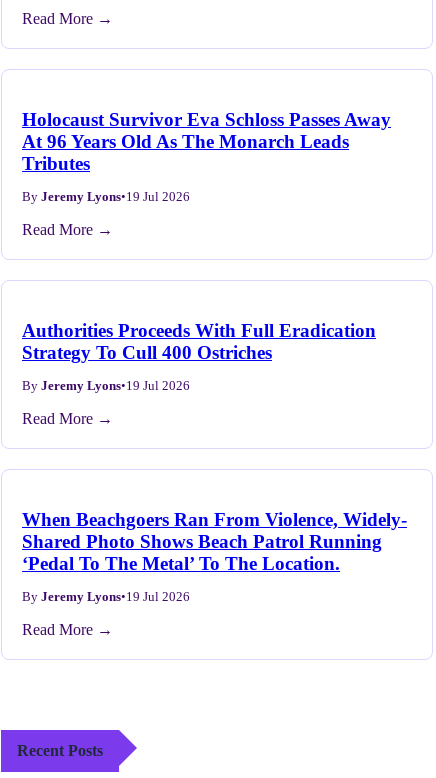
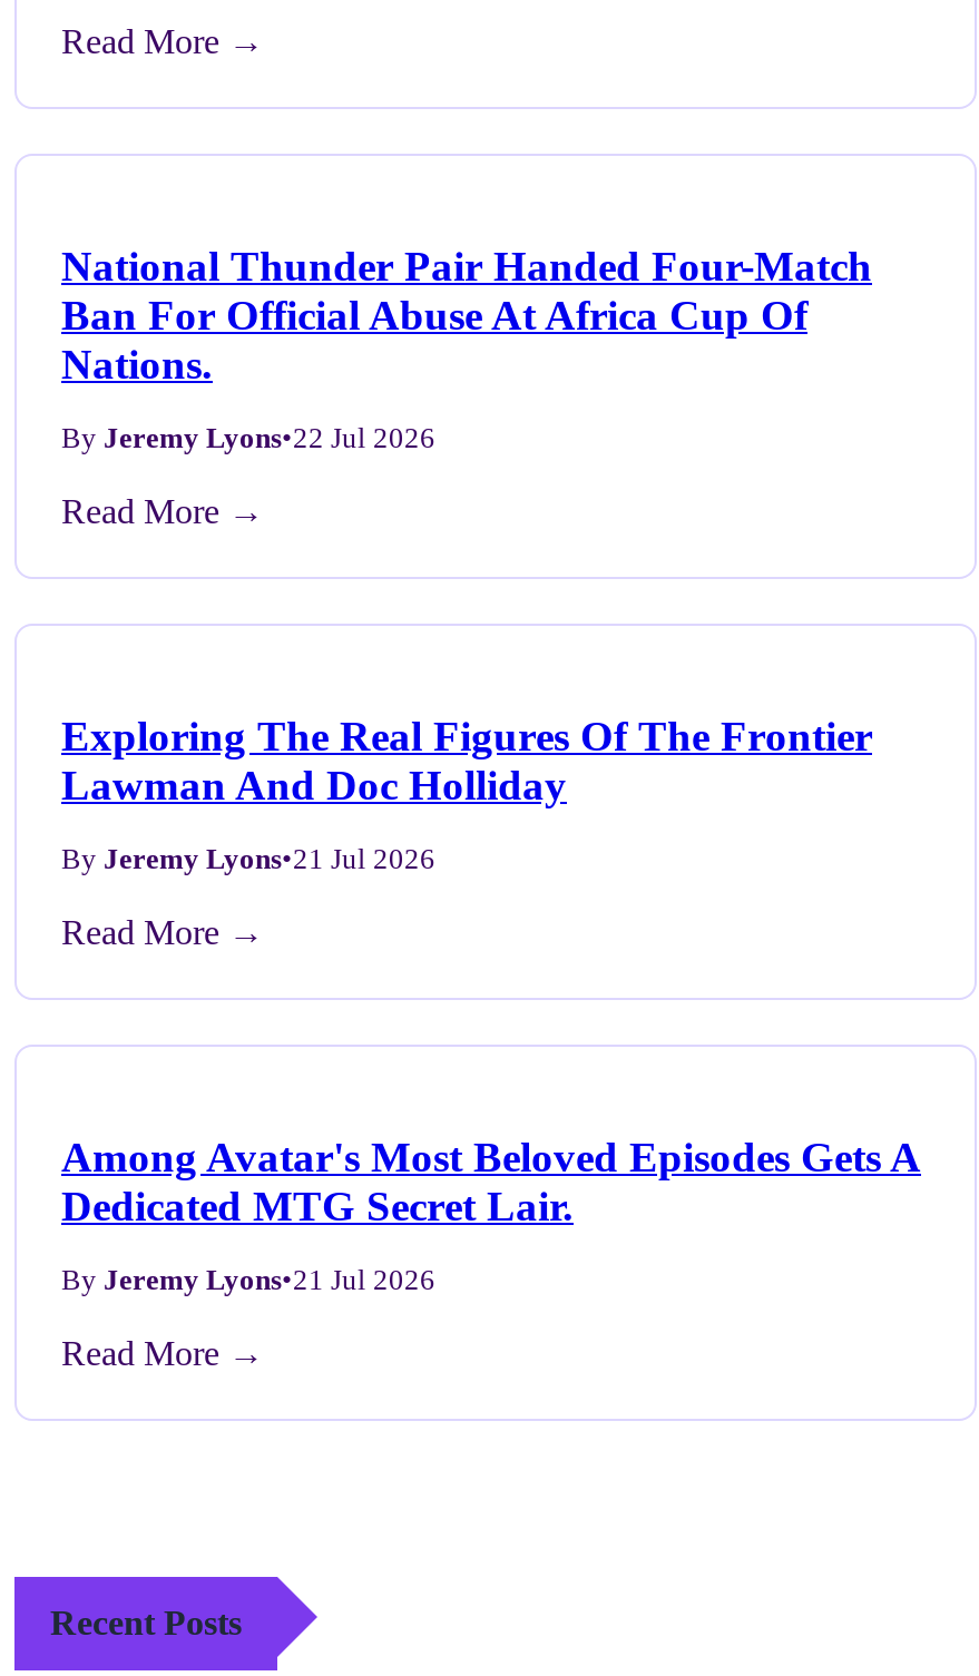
- Holocaust Survivor Eva Schloss Passes Away
- At 96 Years Old As The Monarch Leads
- Tributes
+ National Thunder Pair Handed Four-Match
+ Ban For Official Abuse At Africa Cup Of
+ Nations.

- By Jeremy Lyons•19 Jul 2026
+ By Jeremy Lyons•22 Jul 2026

- Authorities Proceeds With Full Eradication
- Strategy To Cull 400 Ostriches
+ Exploring The Real Figures Of The Frontier
+ Lawman And Doc Holliday

- By Jeremy Lyons•19 Jul 2026
+ By Jeremy Lyons•21 Jul 2026

- When Beachgoers Ran From Violence, Widely-
- Shared Photo Shows Beach Patrol Running
- ‘Pedal To The Metal’ To The Location.
+ Among Avatar's Most Beloved Episodes Gets A
+ Dedicated MTG Secret Lair.

- By Jeremy Lyons•19 Jul 2026
+ By Jeremy Lyons•21 Jul 2026
